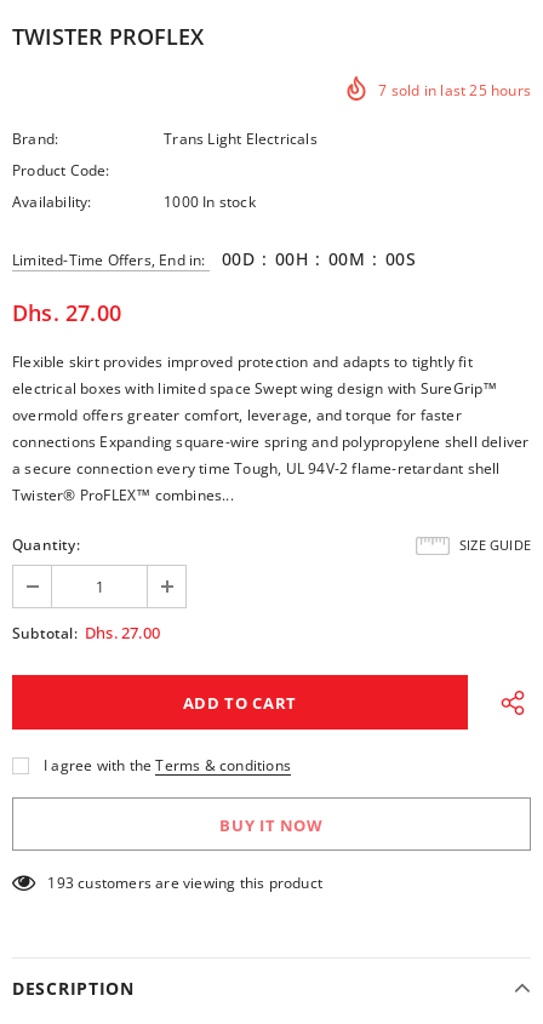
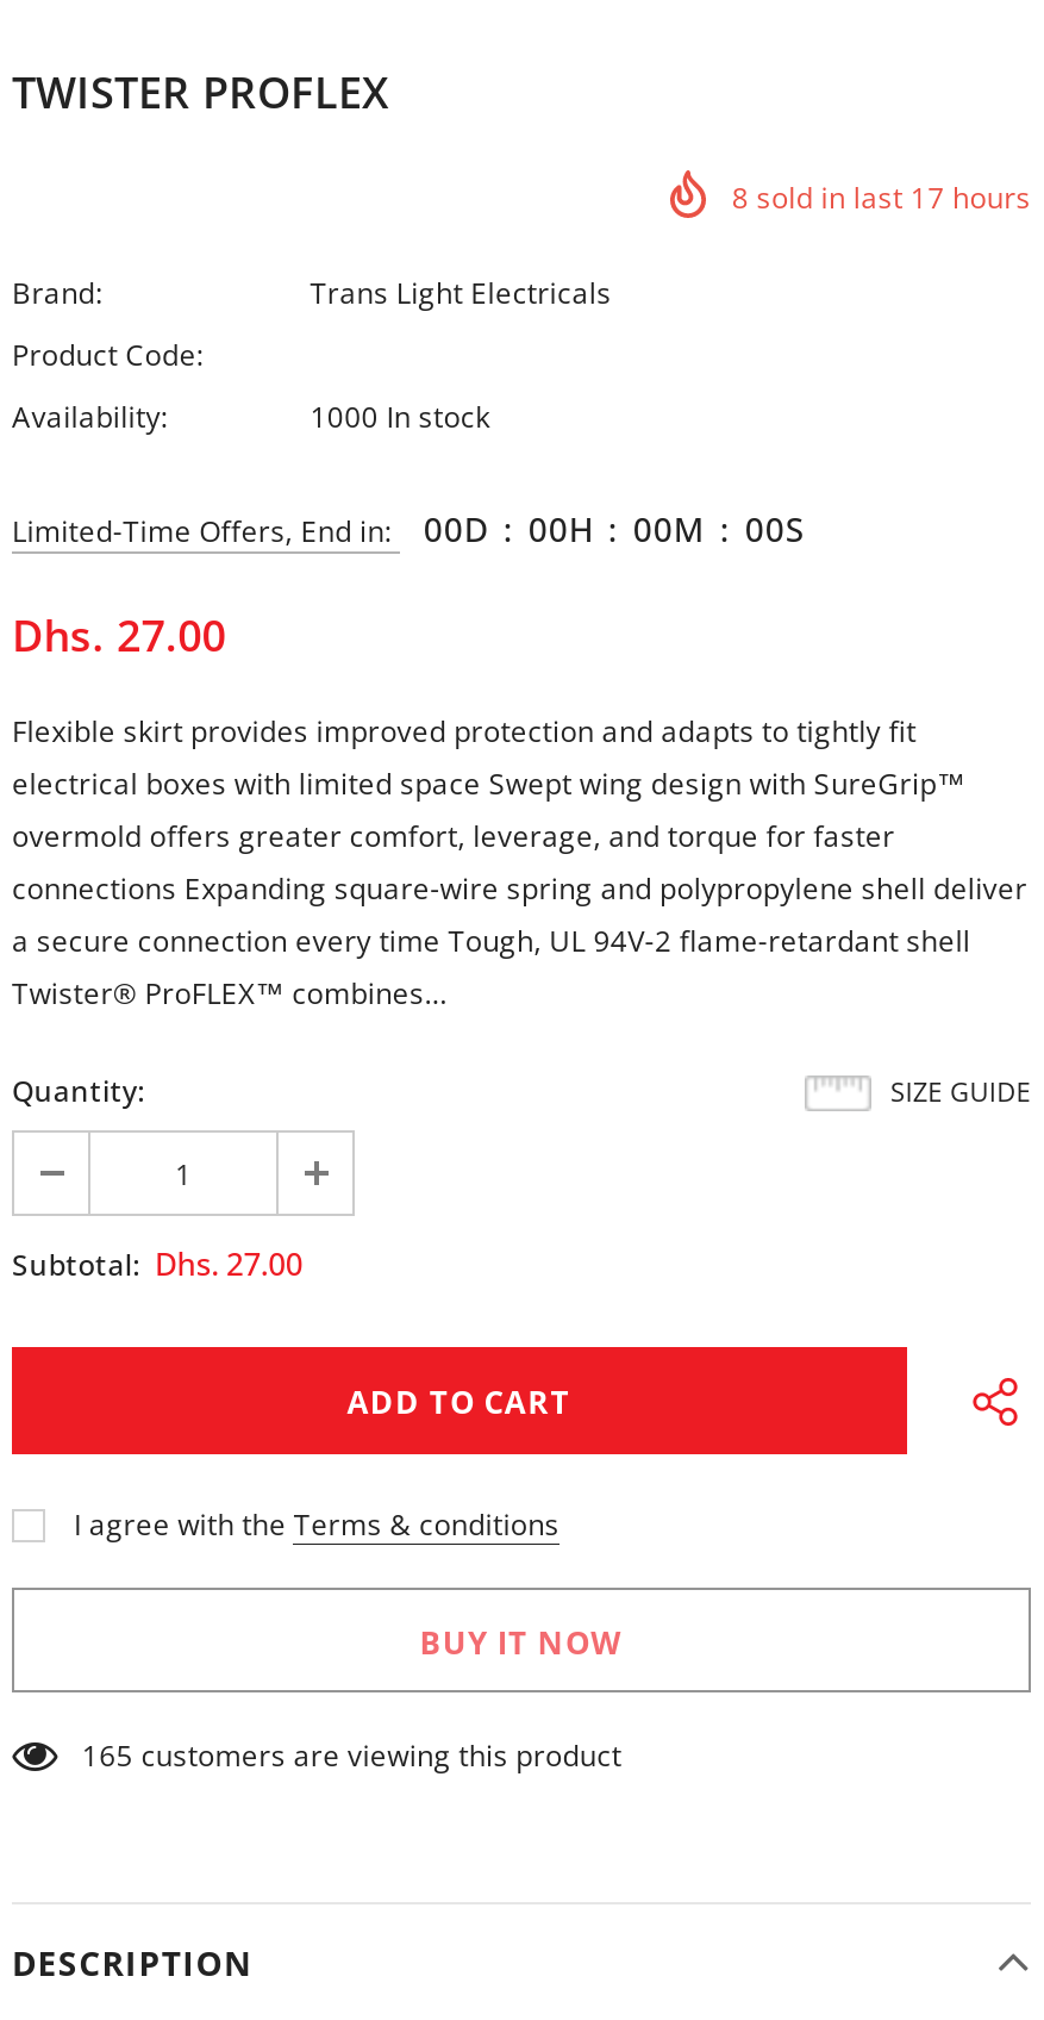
- 7 sold in last 25 hours
+ 8 sold in last 17 hours

- 193 customers are viewing this product
+ 165 customers are viewing this product
